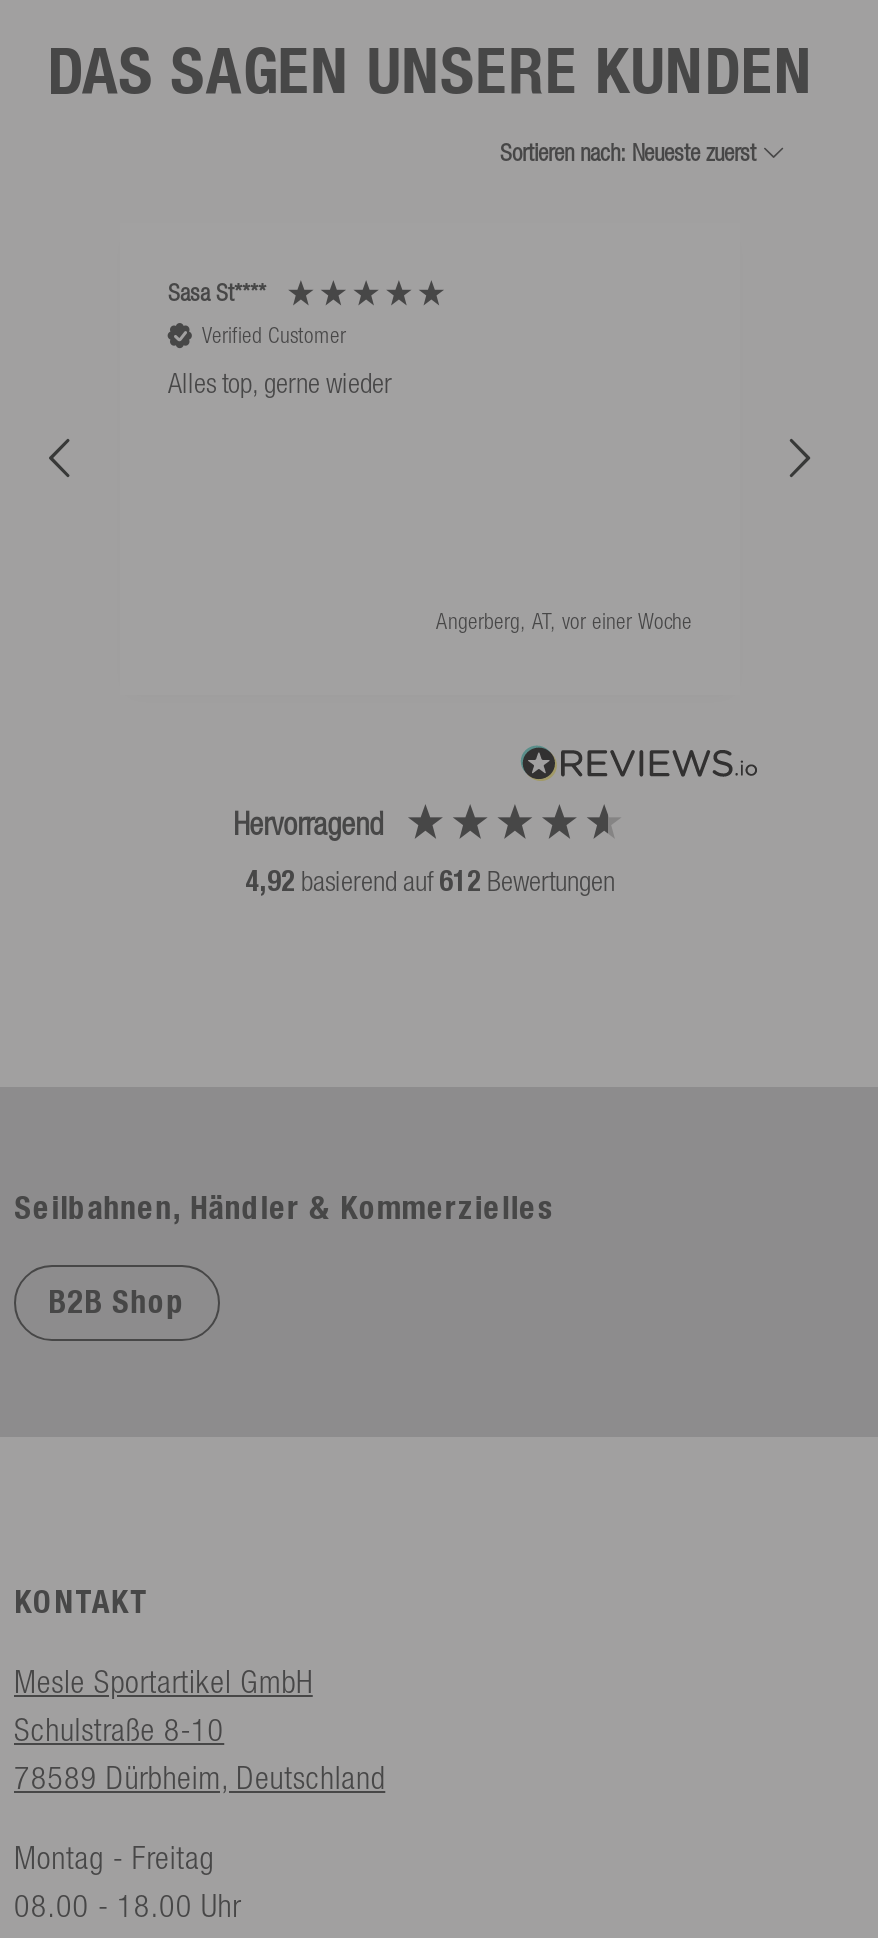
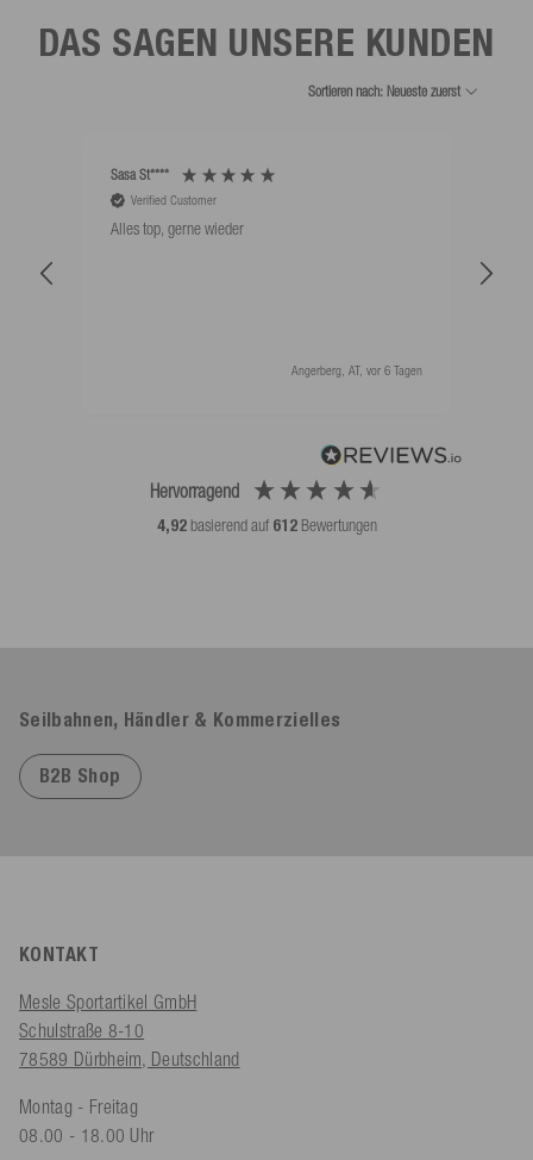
- Angerberg, AT, vor einer Woche
+ Angerberg, AT, vor 6 Tagen
